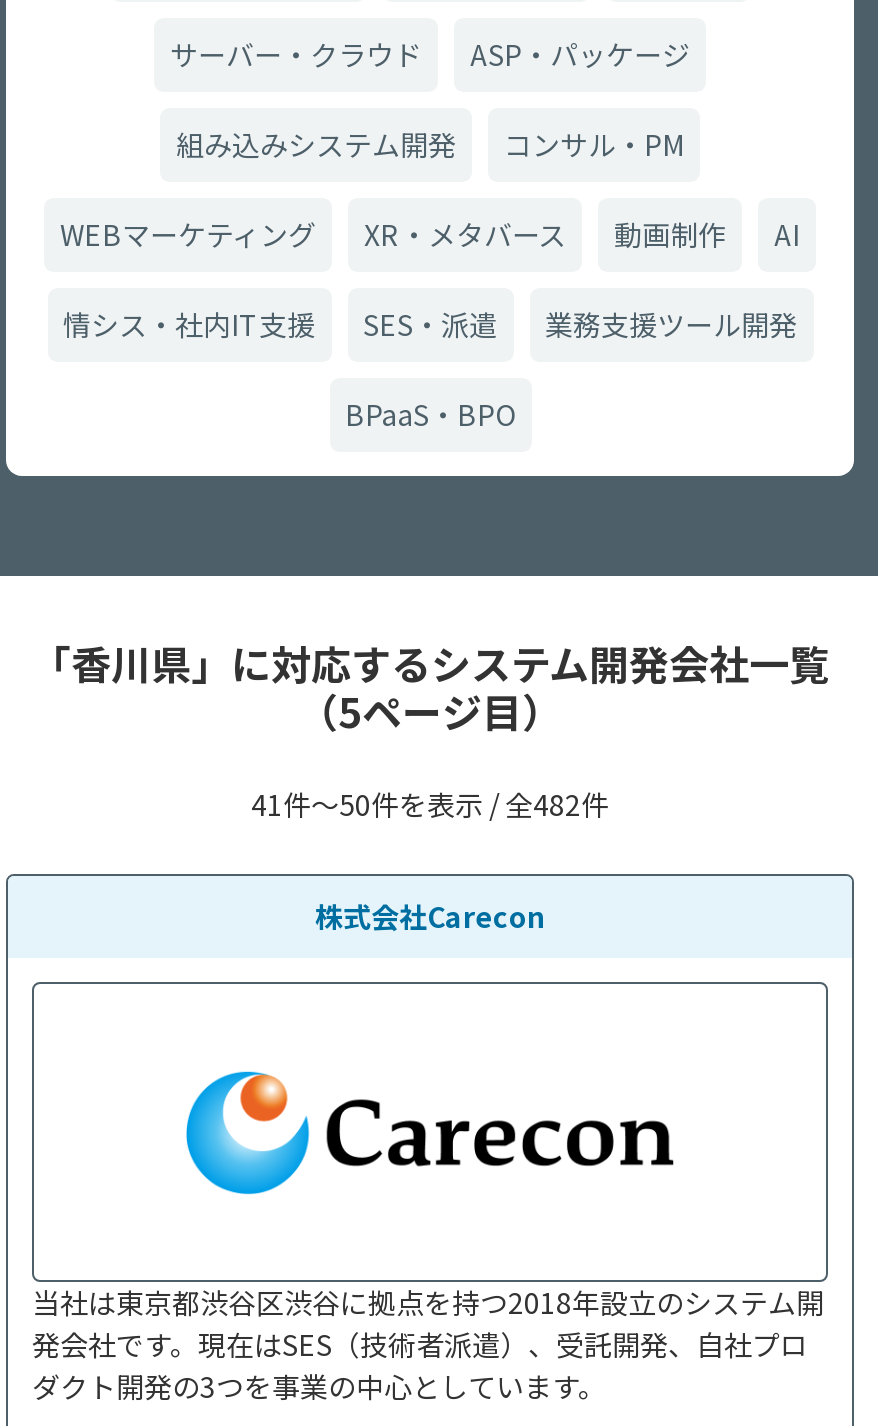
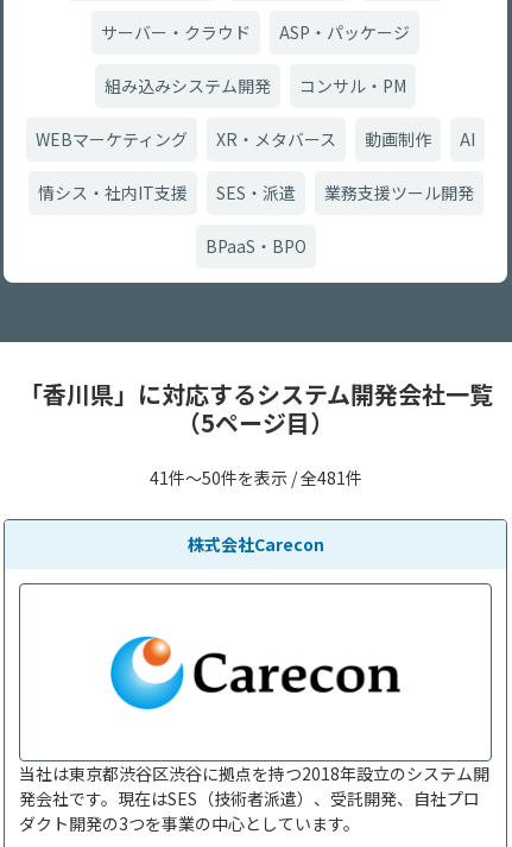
- 41件〜50件を表示 / 全482件
+ 41件〜50件を表示 / 全481件
